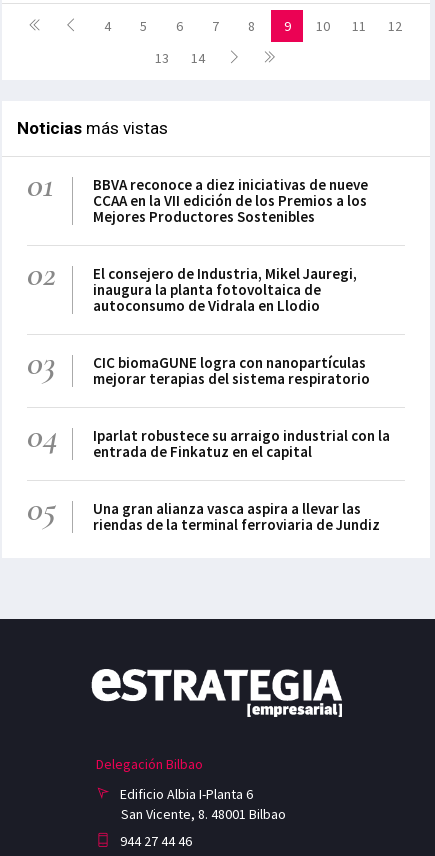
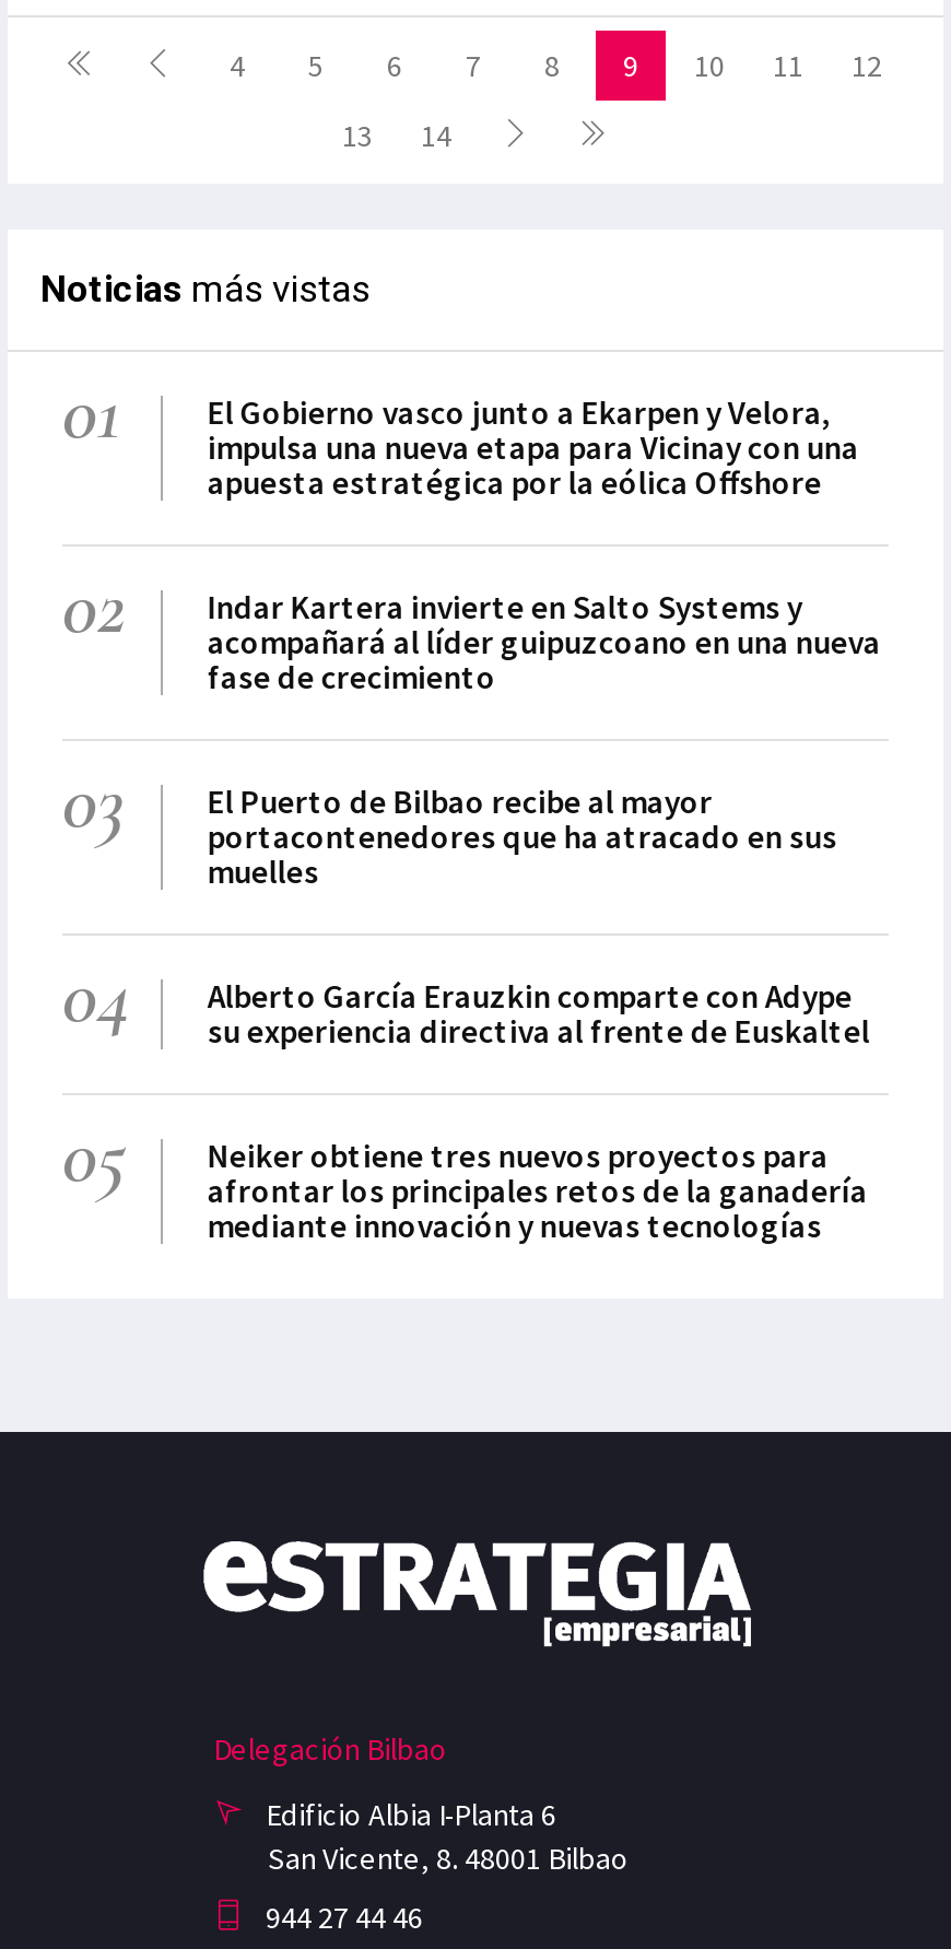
- BBVA reconoce a diez iniciativas de nueve
- CCAA en la VII edición de los Premios a los
- Mejores Productores Sostenibles
+ El Gobierno vasco junto a Ekarpen y Velora,
+ impulsa una nueva etapa para Vicinay con una
+ apuesta estratégica por la eólica Offshore

- El consejero de Industria, Mikel Jauregi,
- inaugura la planta fotovoltaica de
- autoconsumo de Vidrala en Llodio
+ Indar Kartera invierte en Salto Systems y
+ acompañará al líder guipuzcoano en una nueva
+ fase de crecimiento

- CIC biomaGUNE logra con nanopartículas
- mejorar terapias del sistema respiratorio
+ El Puerto de Bilbao recibe al mayor
+ portacontenedores que ha atracado en sus
+ muelles

- Iparlat robustece su arraigo industrial con la
- entrada de Finkatuz en el capital
+ Alberto García Erauzkin comparte con Adype
+ su experiencia directiva al frente de Euskaltel

- Una gran alianza vasca aspira a llevar las
- riendas de la terminal ferroviaria de Jundiz
+ Neiker obtiene tres nuevos proyectos para
+ afrontar los principales retos de la ganadería
+ mediante innovación y nuevas tecnologías
